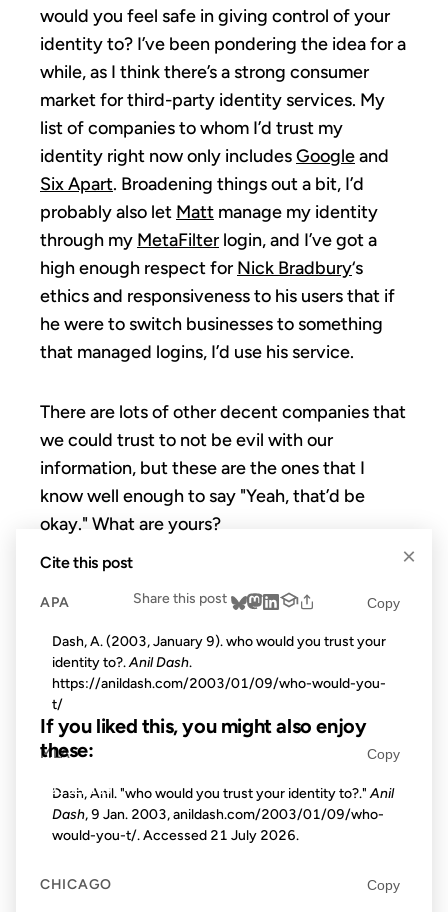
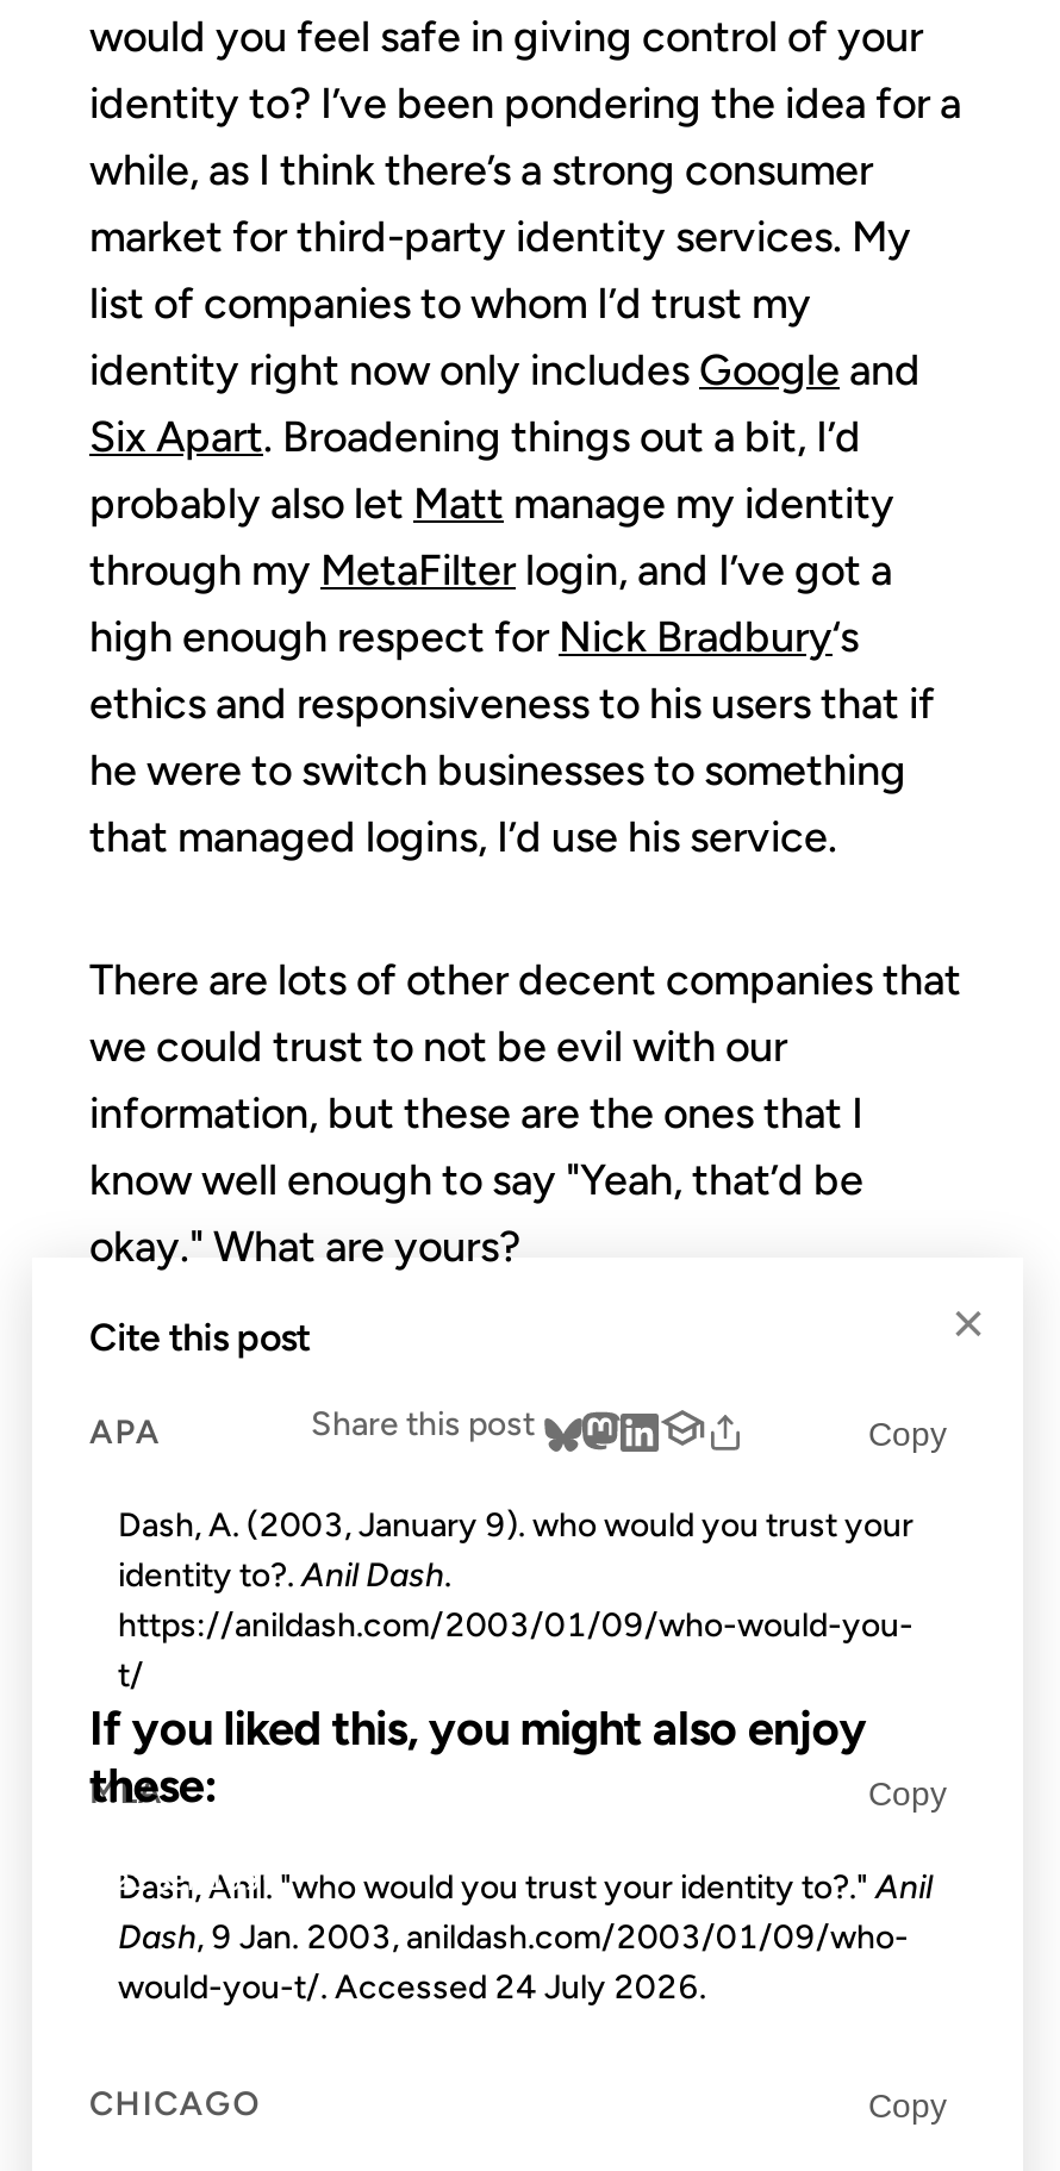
- would-you-t/. Accessed 21 July 2026.
+ would-you-t/. Accessed 24 July 2026.
